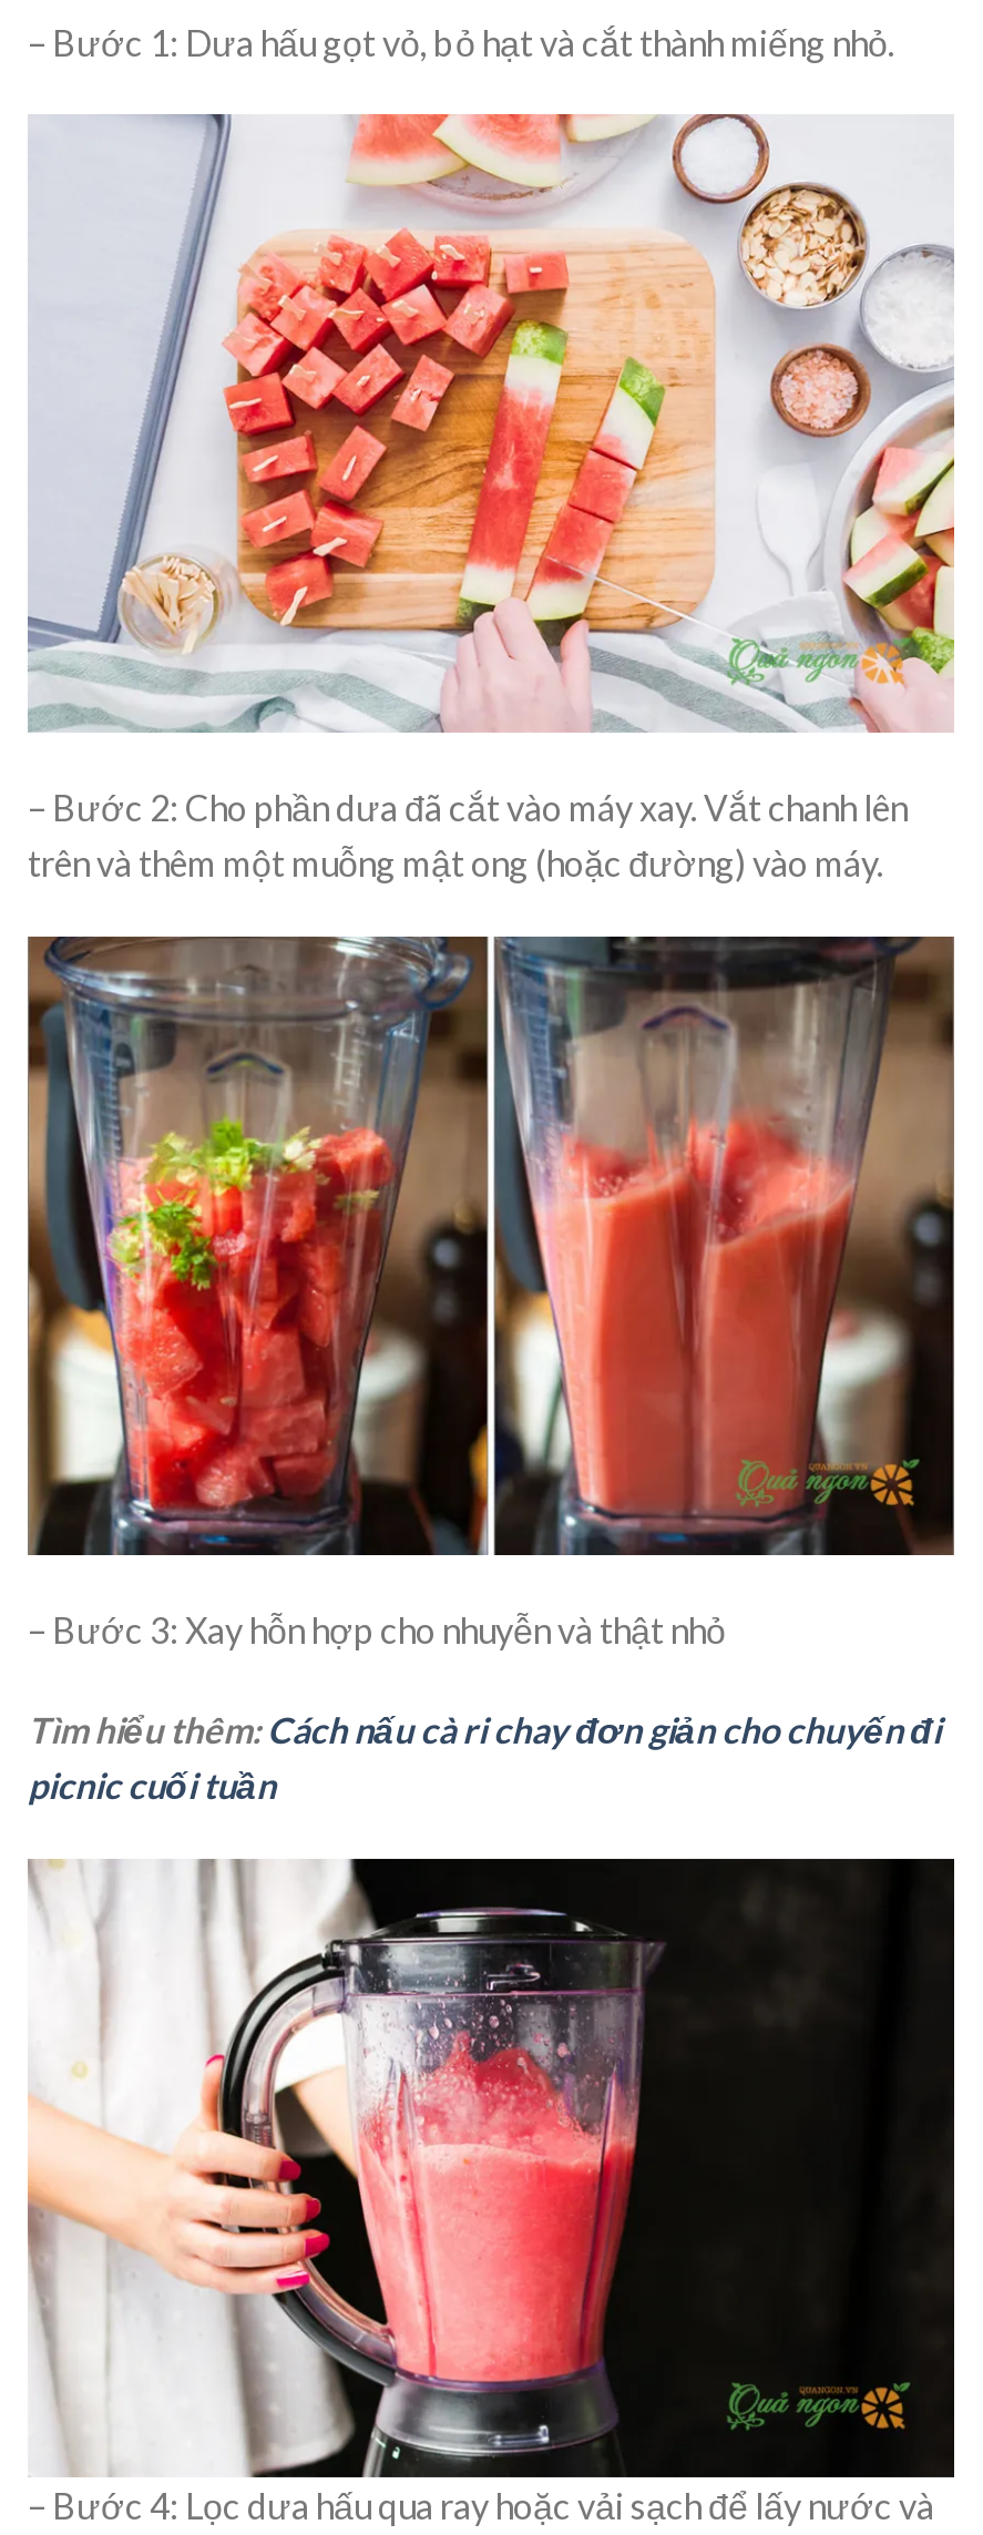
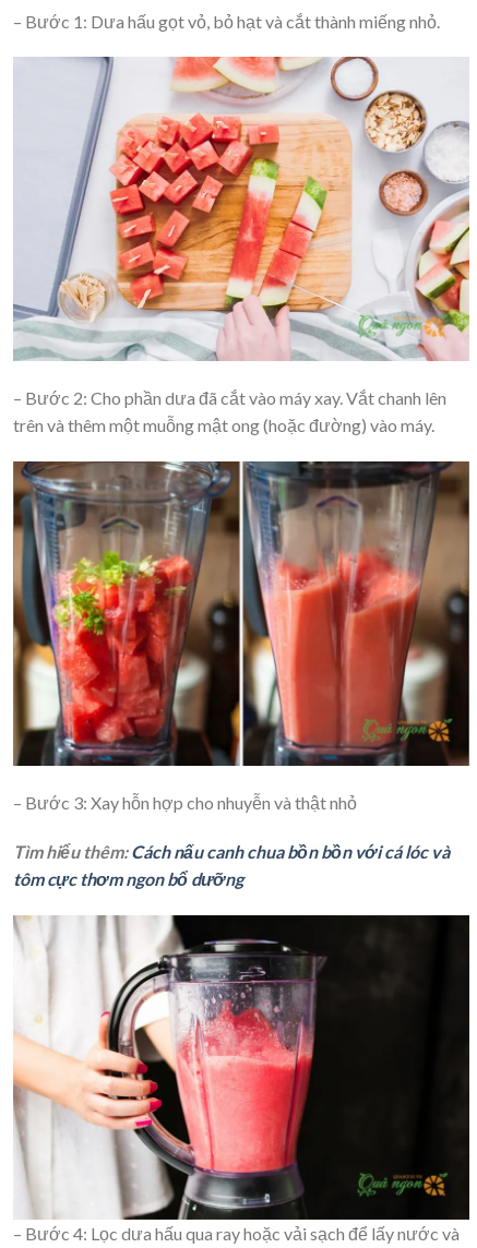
- Tìm hiểu thêm: Cách nấu cà ri chay đơn giản cho chuyến đi
- picnic cuối tuần
+ Tìm hiểu thêm: Cách nấu canh chua bồn bồn với cá lóc và
+ tôm cực thơm ngon bổ dưỡng
